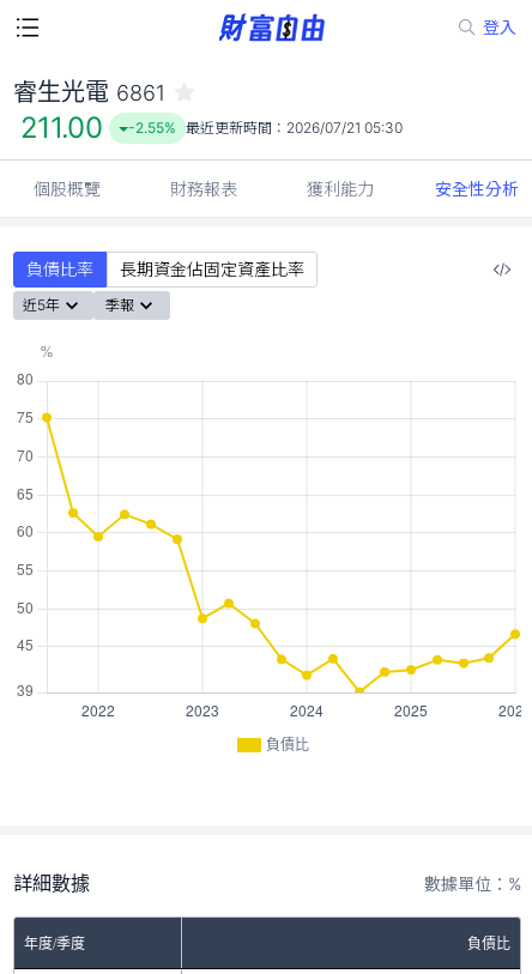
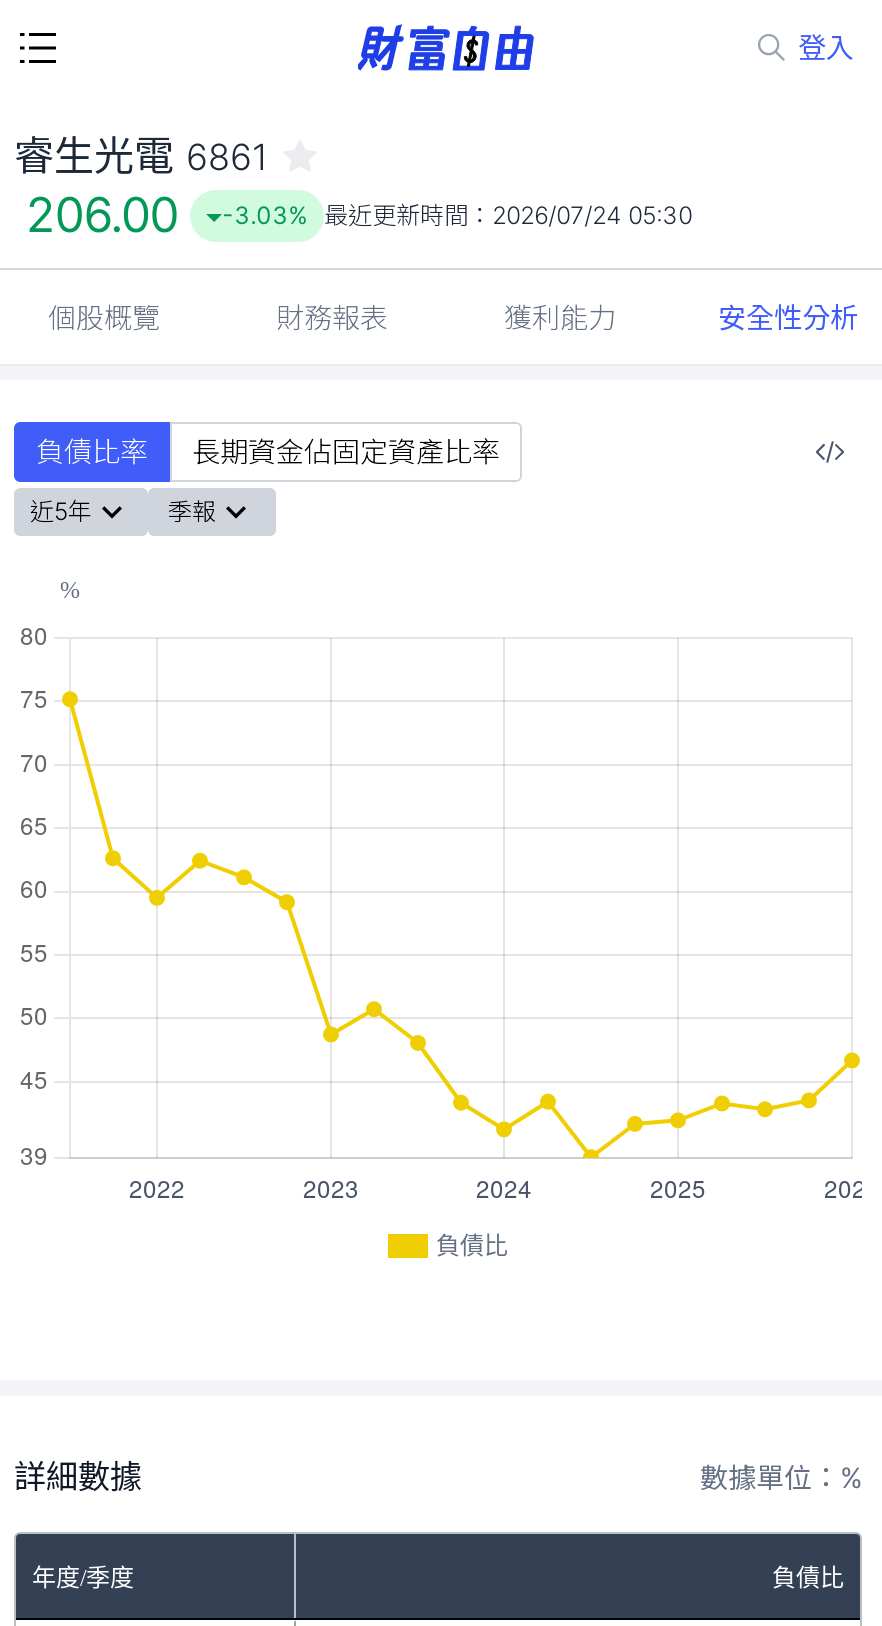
- 211.00
+ 206.00

- -2.55% 最近更新時間：2026/07/21 05:30
+ -3.03% 最近更新時間：2026/07/24 05:30
